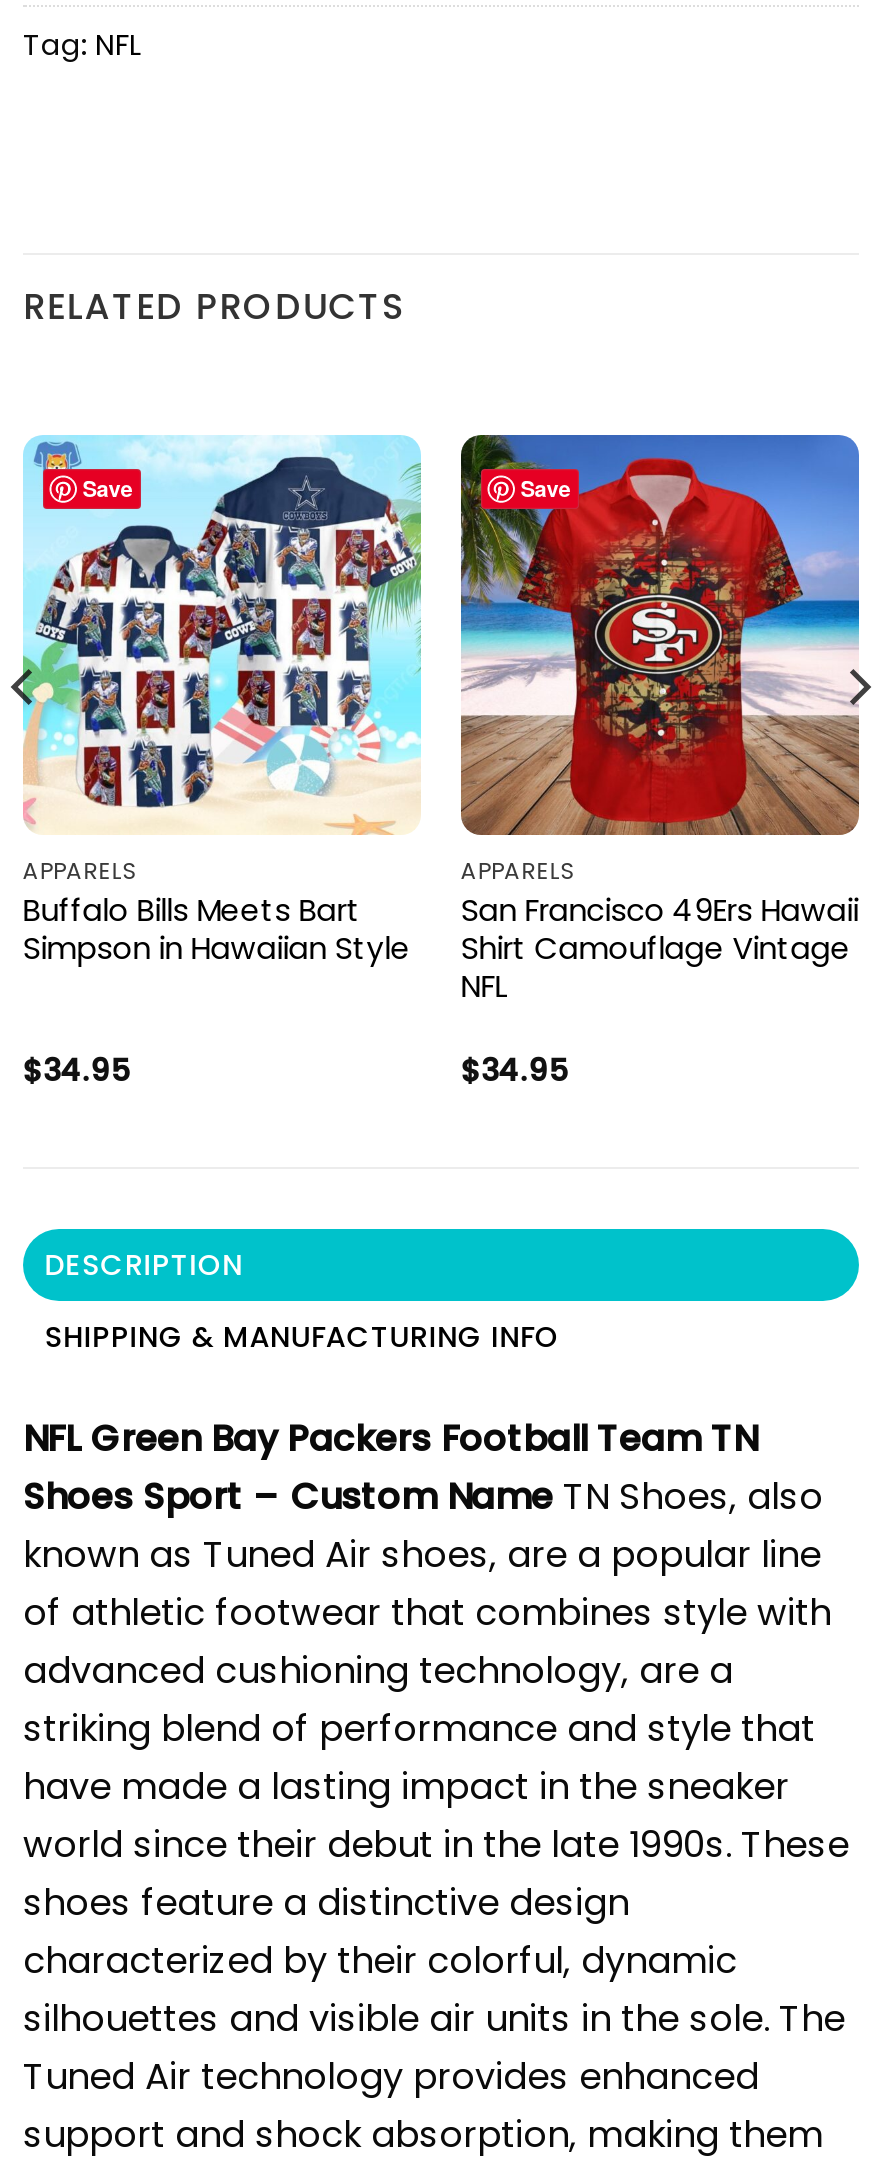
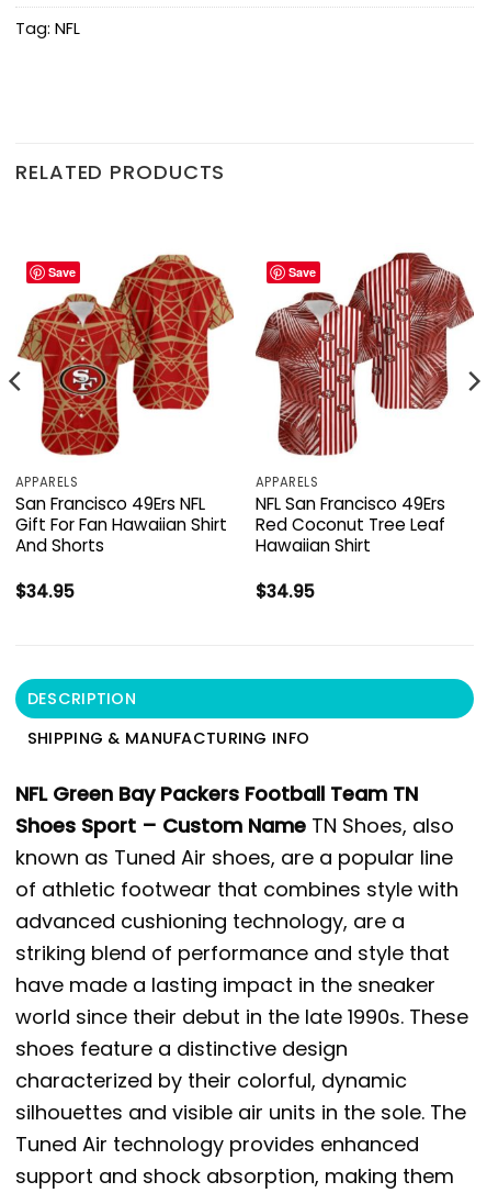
- [image]
- Buffalo Bills Meets Bart
- Simpson in Hawaiian Style
+ [image]
+ San Francisco 49Ers NFL
+ Gift For Fan Hawaiian Shirt
+ And Shorts

- [image]
- San Francisco 49Ers Hawaii
- Shirt Camouflage Vintage
- NFL
+ [image]
+ NFL San Francisco 49Ers
+ Red Coconut Tree Leaf
+ Hawaiian Shirt
